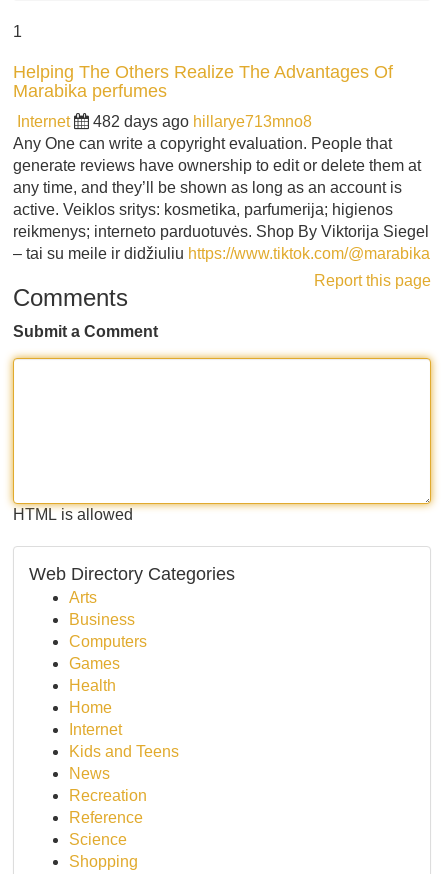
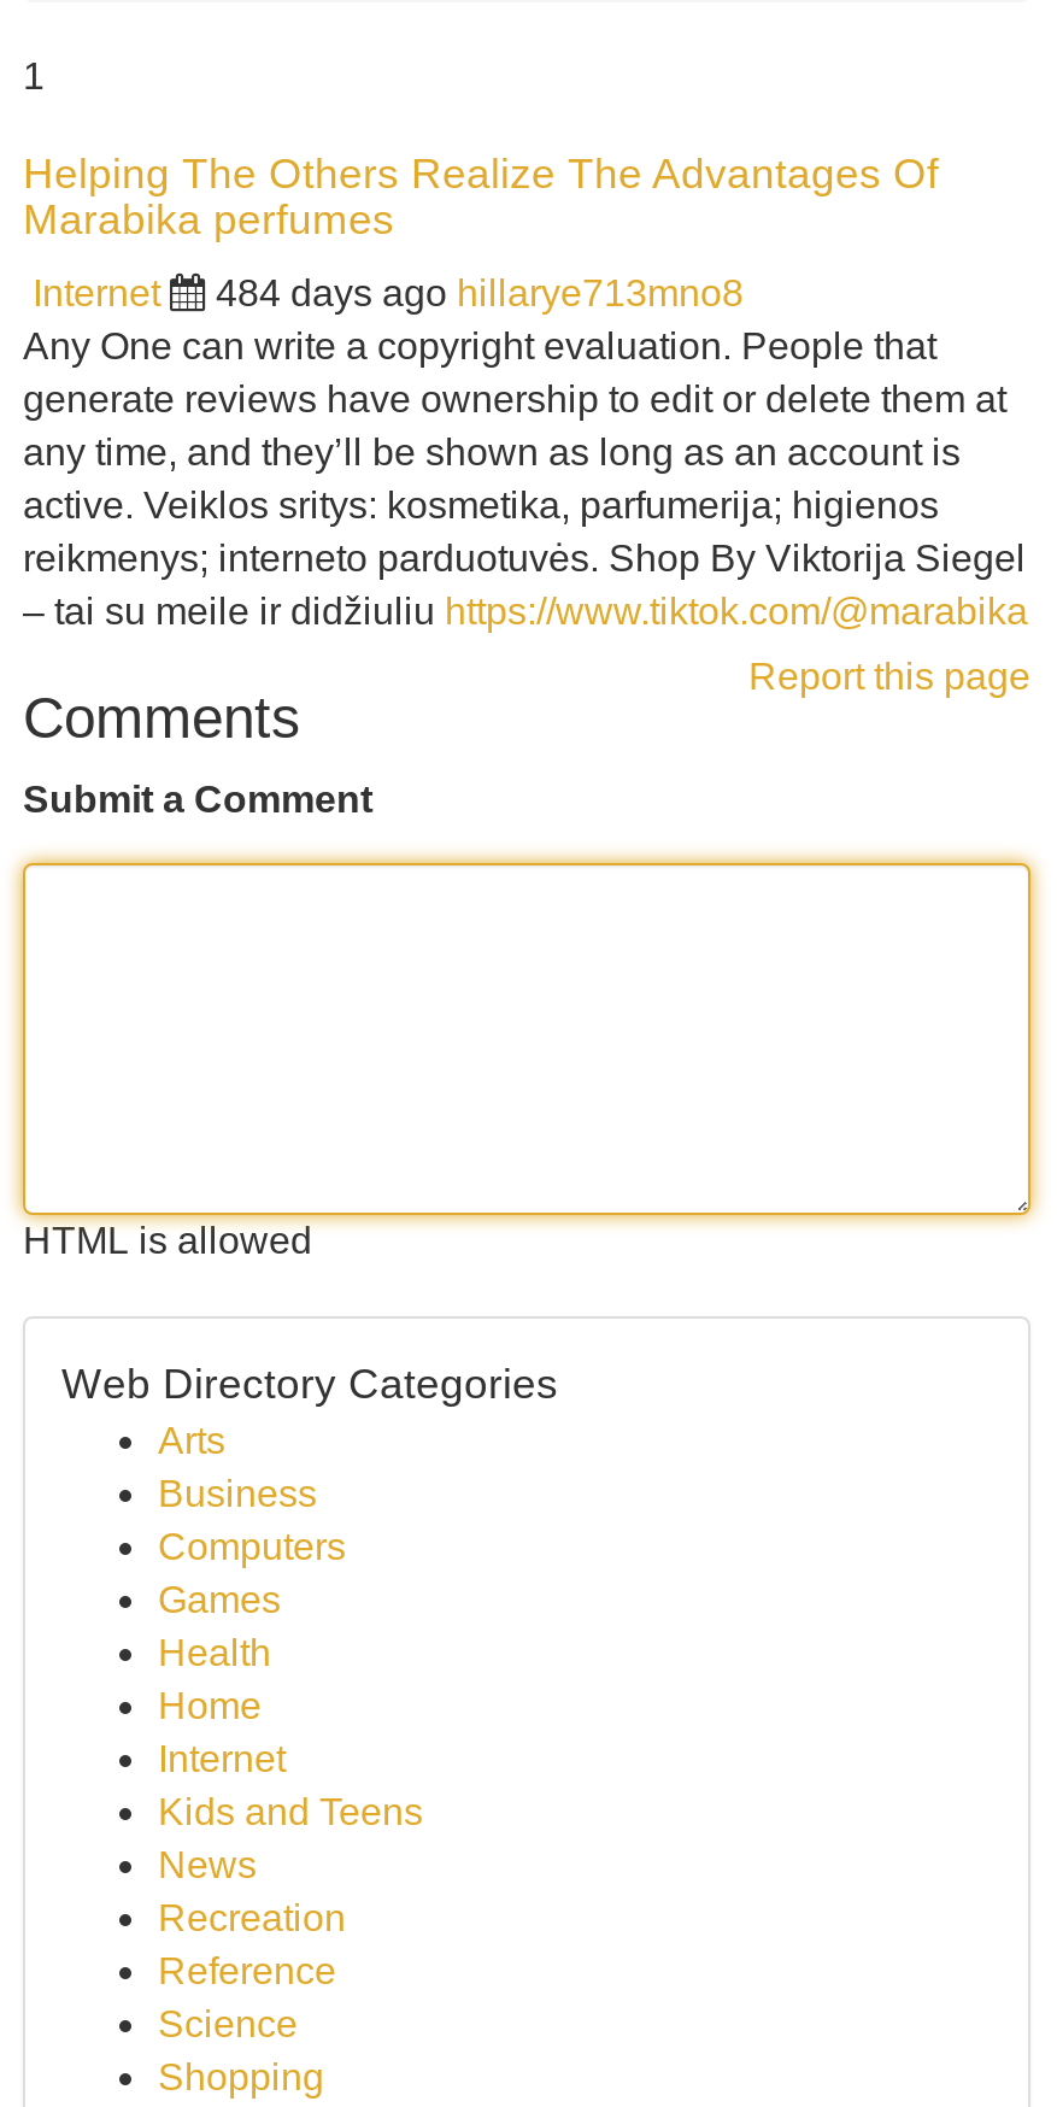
- 482 days ago hillarye713mno8
+ 484 days ago hillarye713mno8
